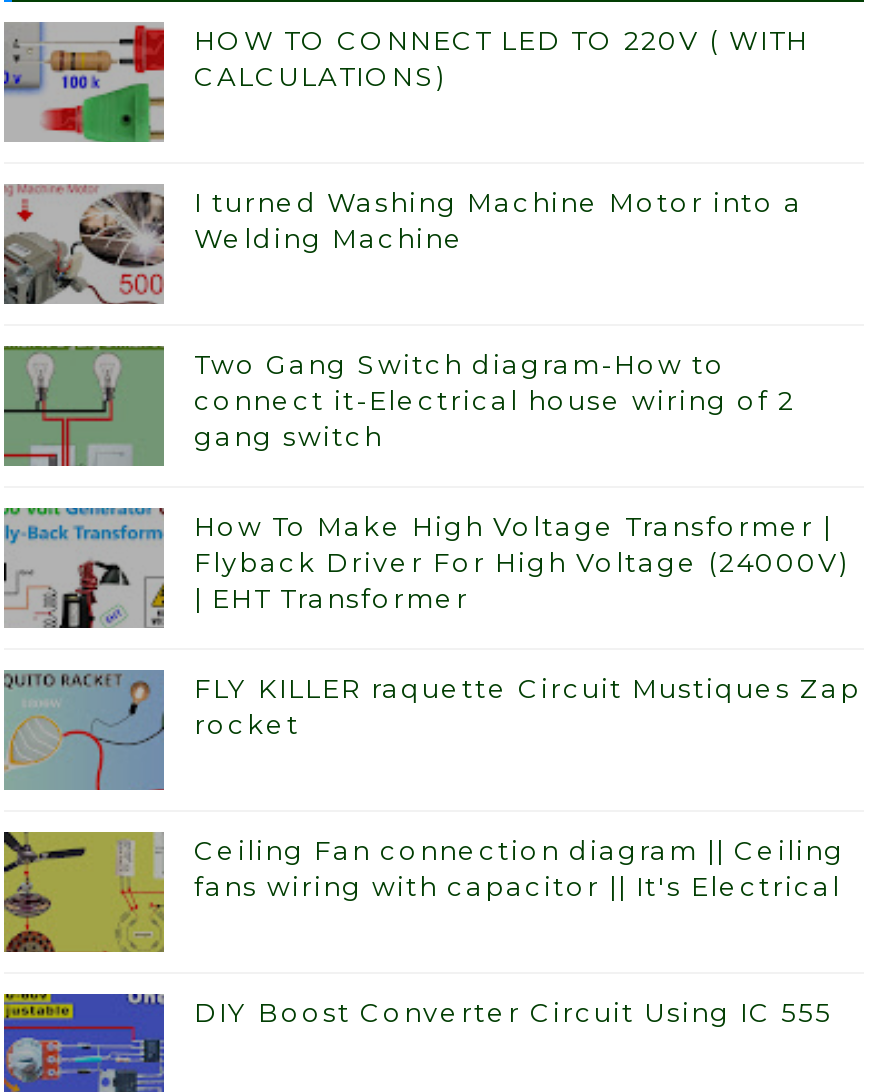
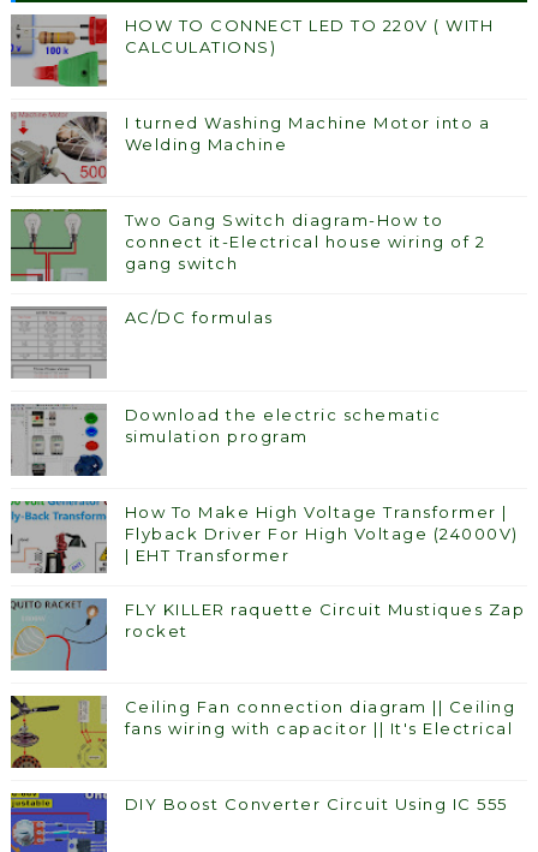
+ [image]
+ Download the electric schematic
+ simulation program

+ AC/DC formulas
